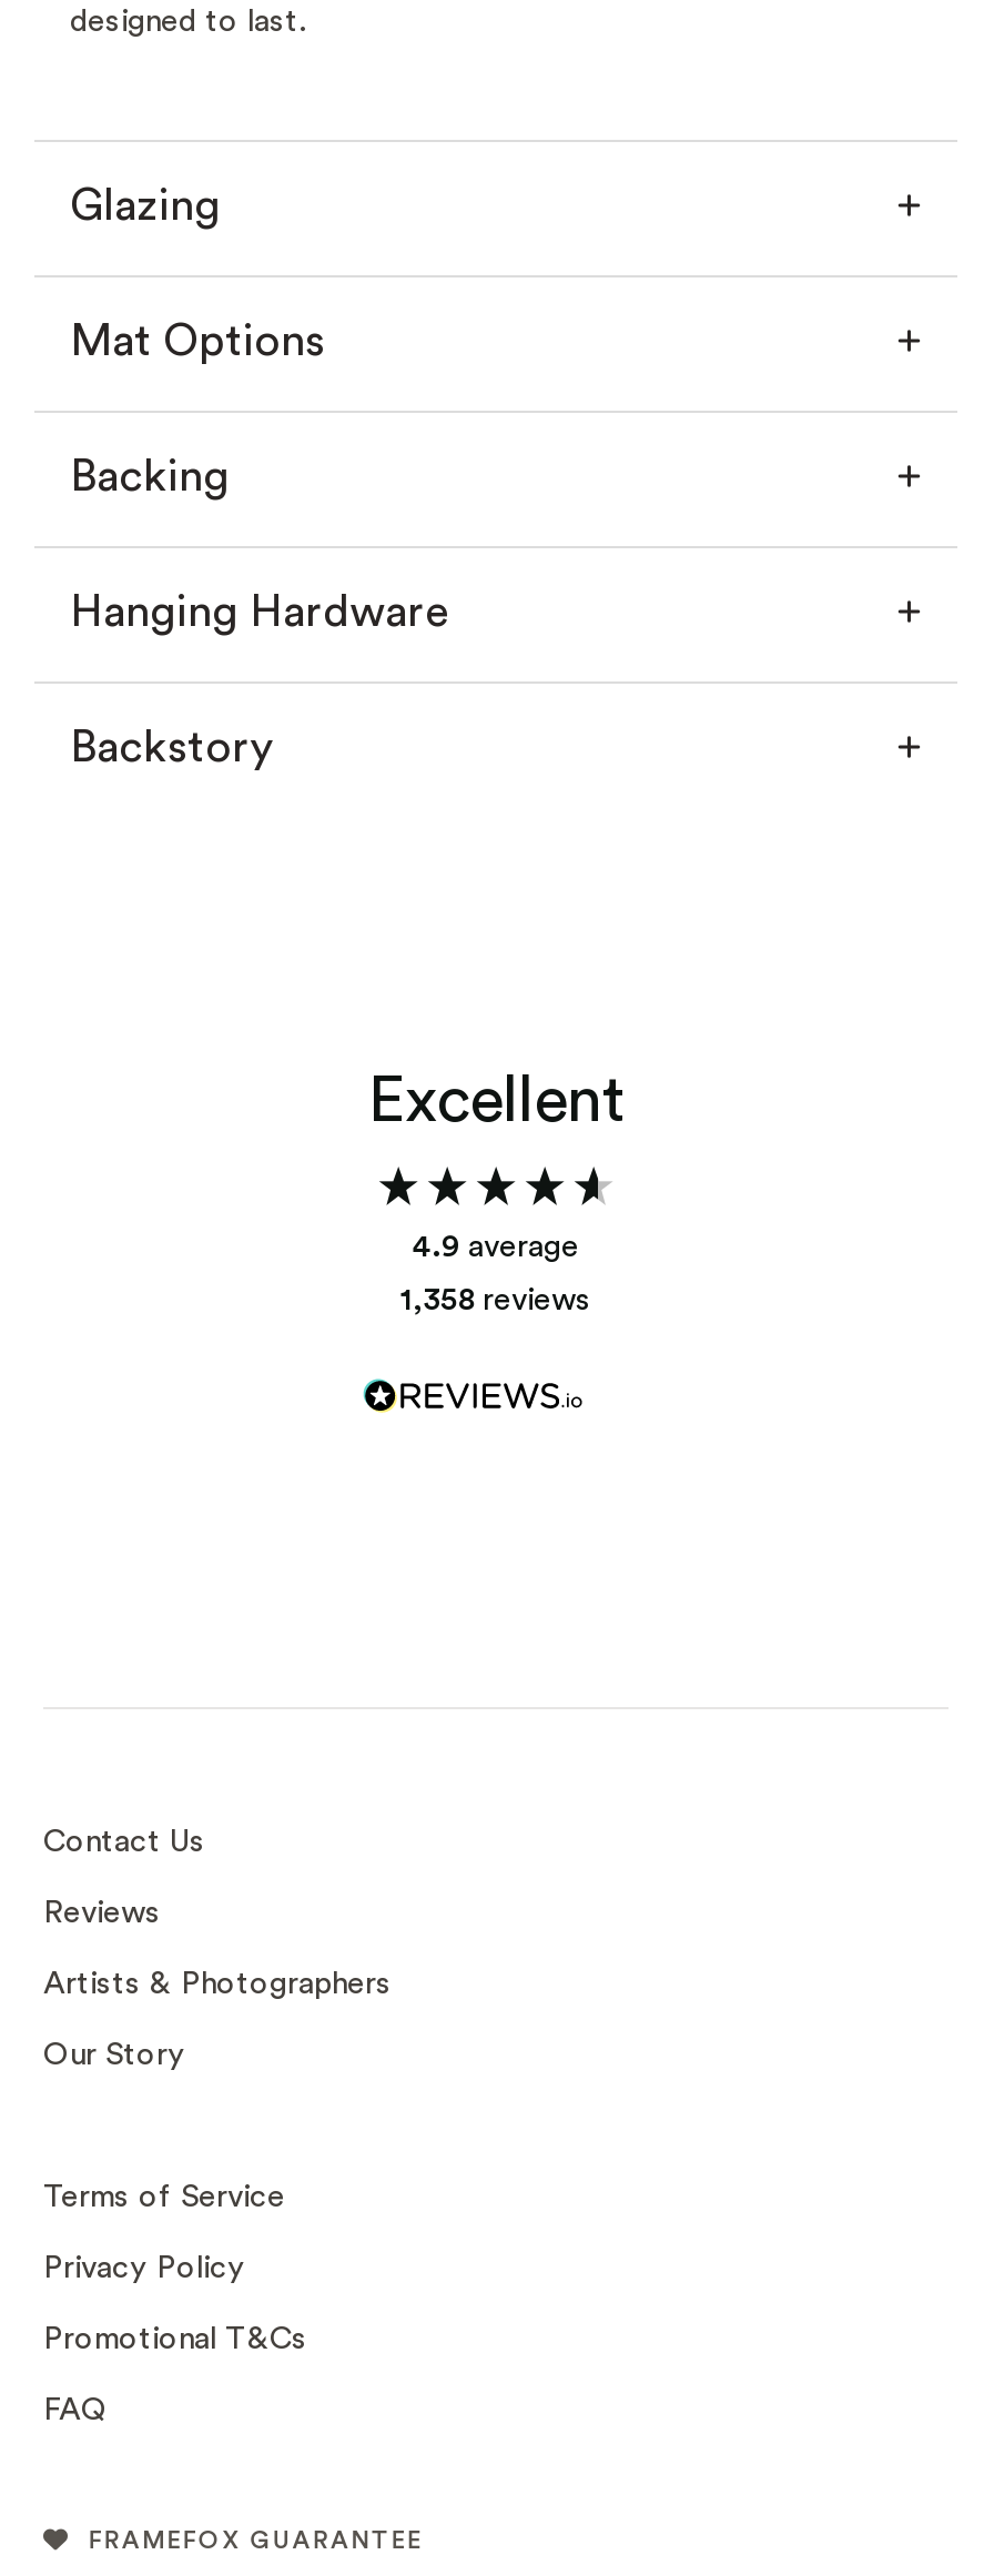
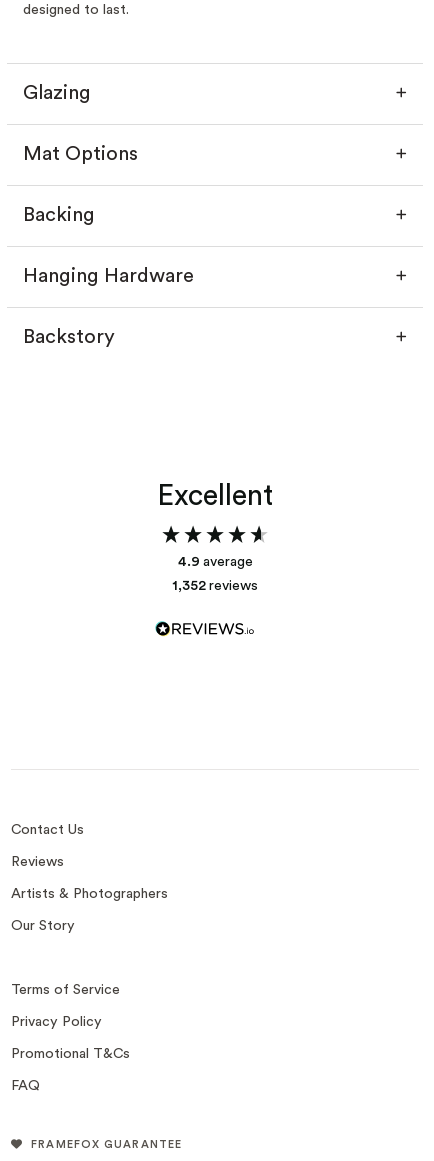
- 1,358 reviews
+ 1,352 reviews
